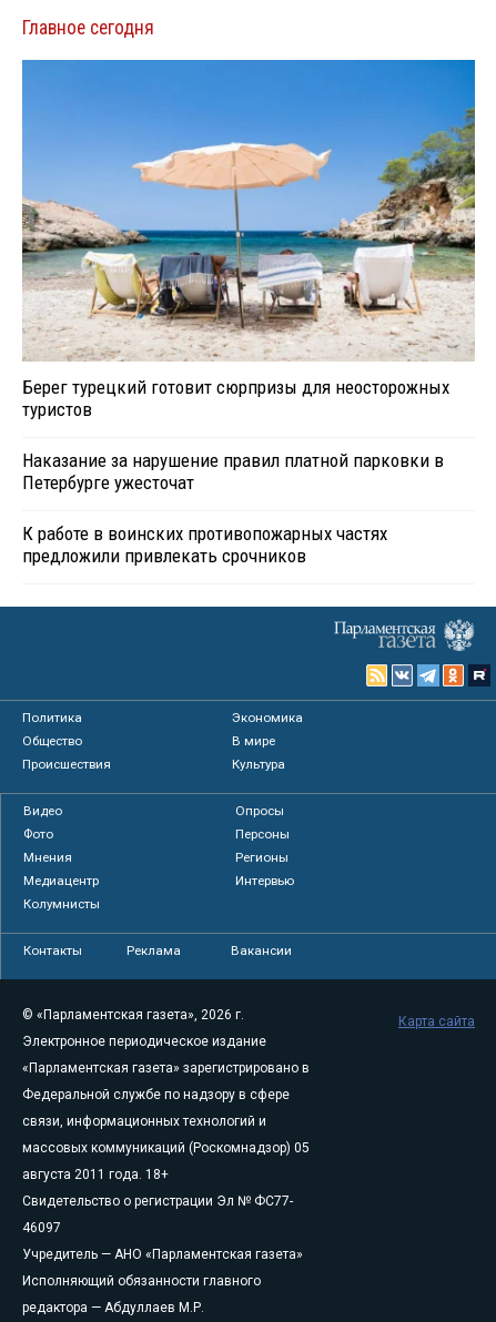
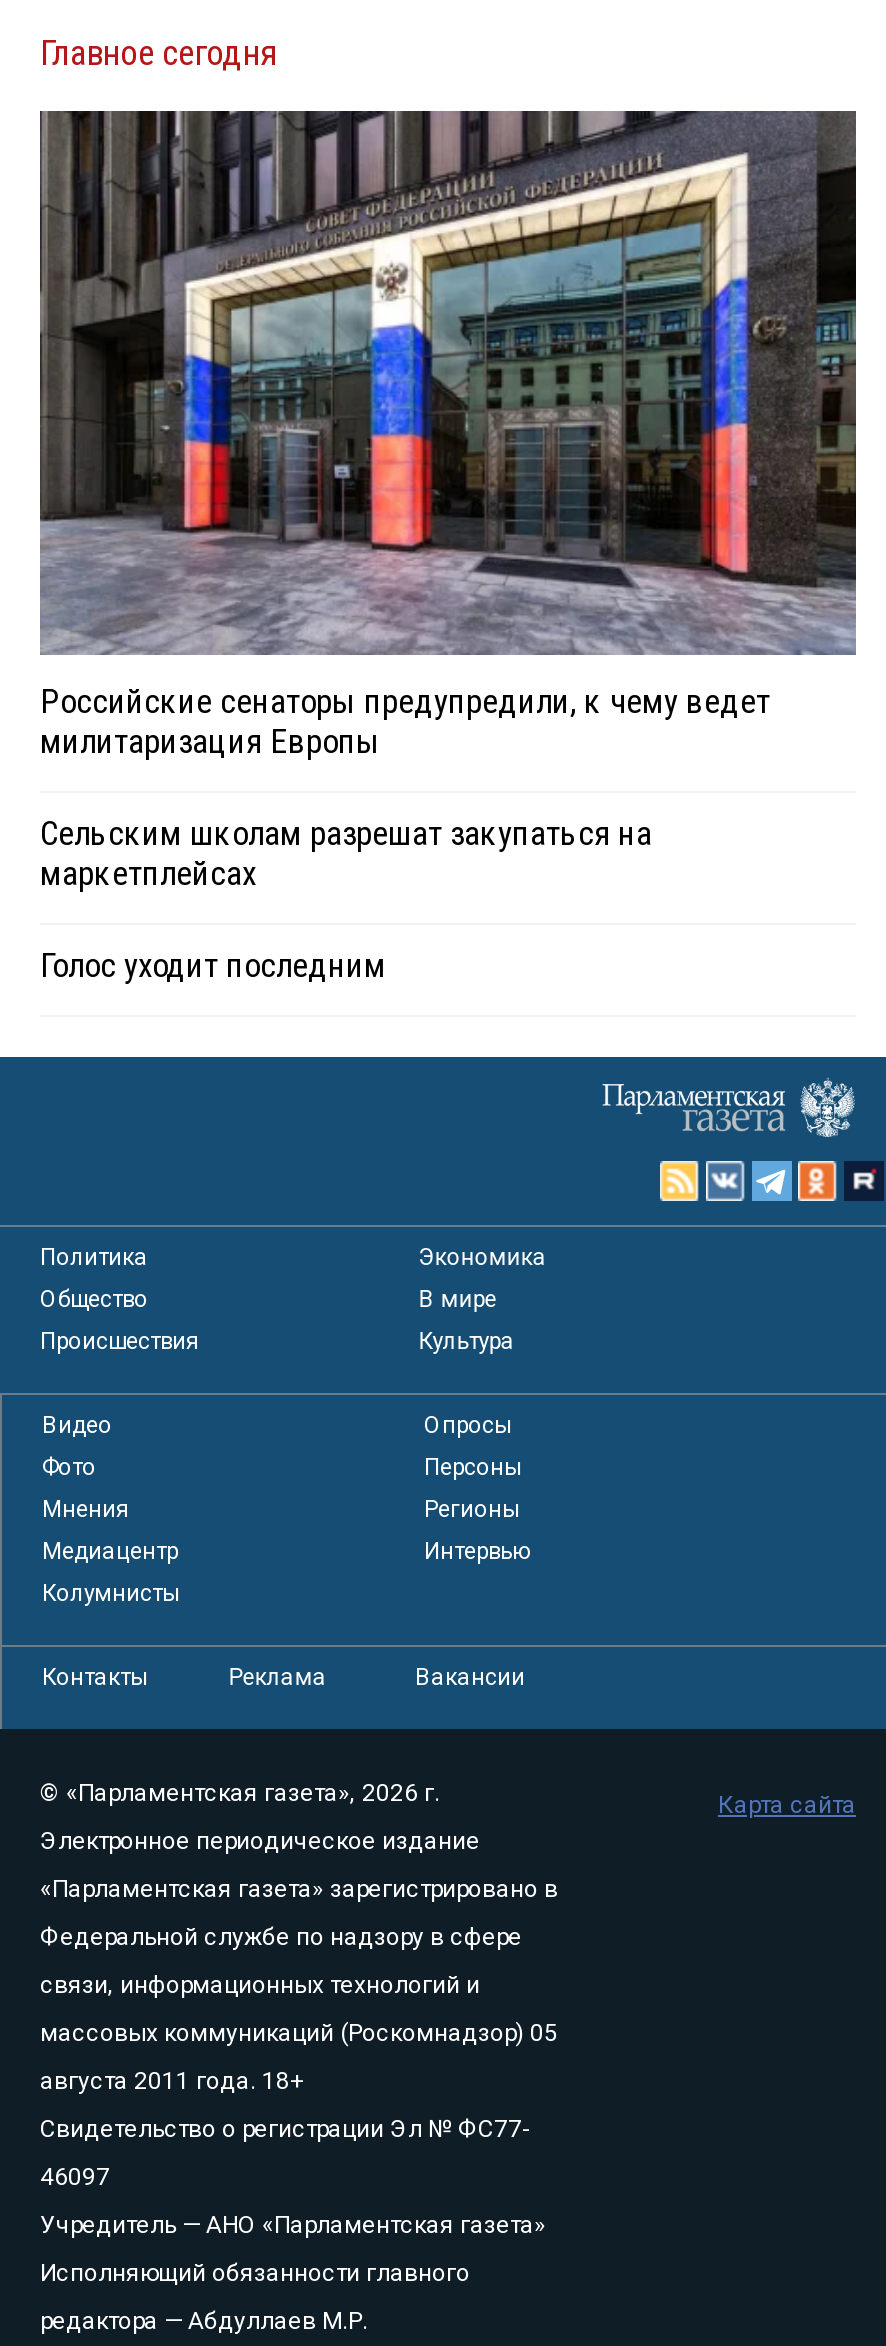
- [image]
- Берег турецкий готовит сюрпризы для неосторожных
- туристов
+ [image]
+ Российские сенаторы предупредили, к чему ведет
+ милитаризация Европы

- Наказание за нарушение правил платной парковки в
- Петербурге ужесточат
+ Сельским школам разрешат закупаться на
+ маркетплейсах

- К работе в воинских противопожарных частях
- предложили привлекать срочников
+ Голос уходит последним
